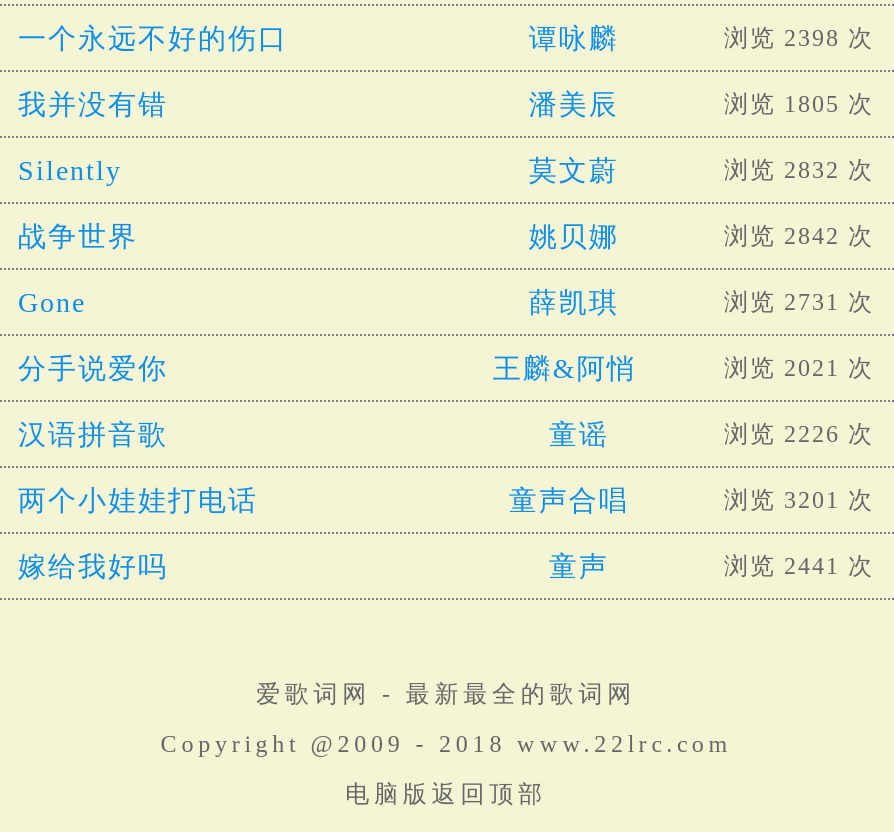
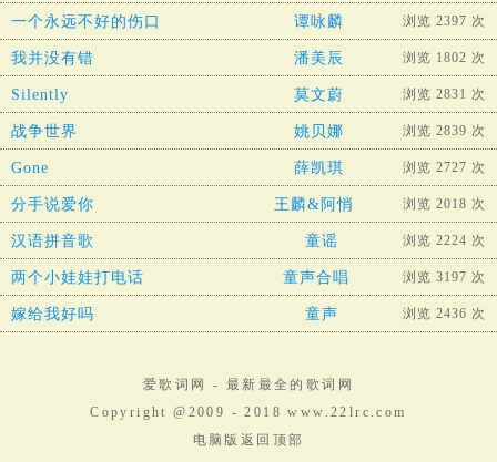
- 浏览 2398 次
+ 浏览 2397 次

- 浏览 1805 次
+ 浏览 1802 次

- 浏览 2832 次
+ 浏览 2831 次

- 浏览 2842 次
+ 浏览 2839 次

- 浏览 2731 次
+ 浏览 2727 次

- 浏览 2021 次
+ 浏览 2018 次

- 浏览 2226 次
+ 浏览 2224 次

- 浏览 3201 次
+ 浏览 3197 次

- 浏览 2441 次
+ 浏览 2436 次
